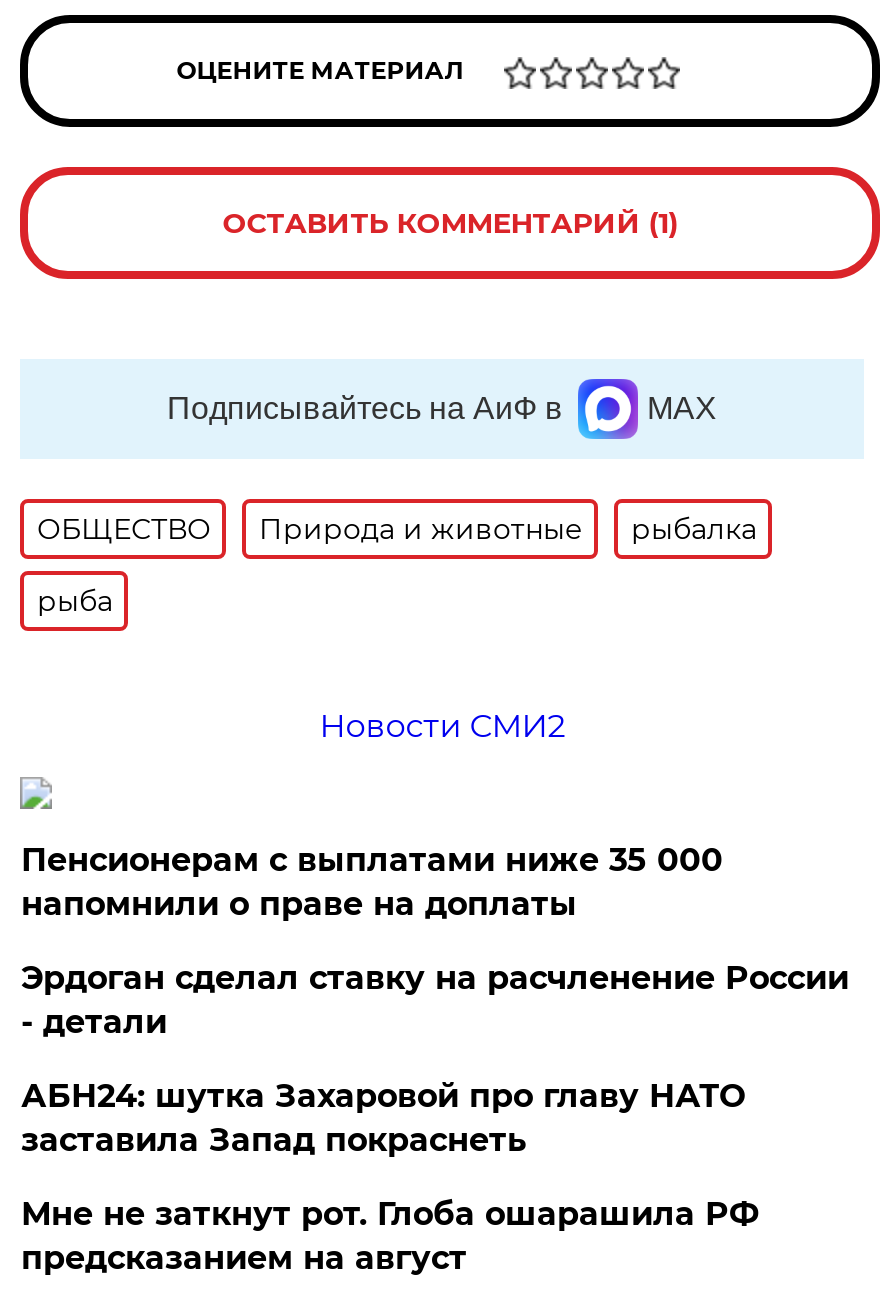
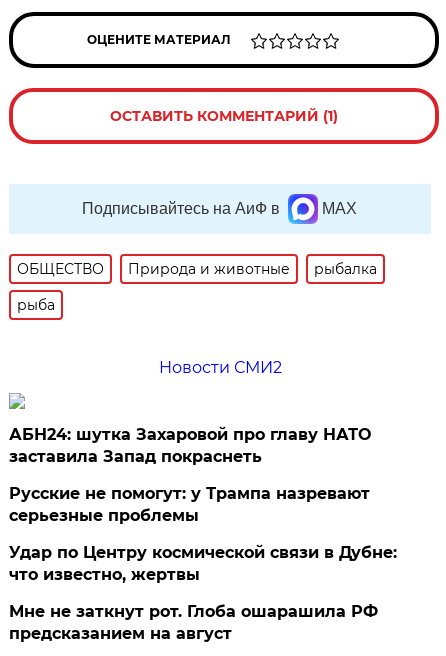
- Пенсионерам с выплатами ниже 35 000
- напомнили о праве на доплаты
- Эрдоган сделал ставку на расчленение России
- - детали

moved up: АБН24: шутка Захаровой про главу НАТО | заставила Запад покраснеть

+ Русские не помогут: у Трампа назревают
+ серьезные проблемы
+ Удар по Центру космической связи в Дубне:
+ что известно, жертвы
